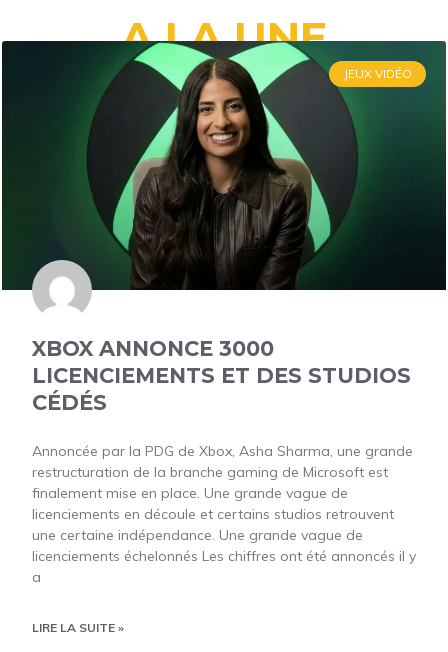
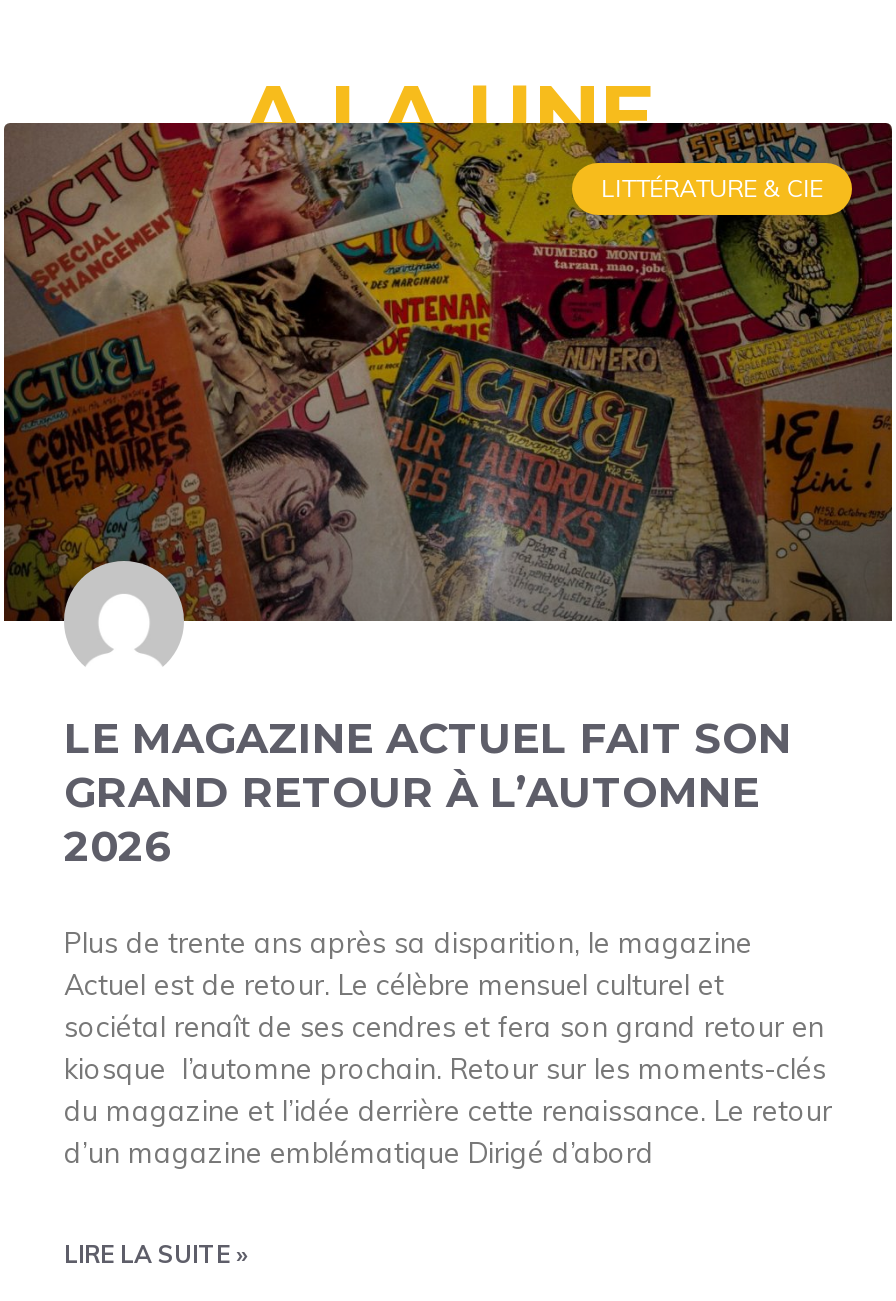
- [image]
- JEUX VIDÉO
+ [image]
+ LITTÉRATURE & CIE

- XBOX ANNONCE 3000
- LICENCIEMENTS ET DES STUDIOS
- CÉDÉS
+ LE MAGAZINE ACTUEL FAIT SON
+ GRAND RETOUR À L’AUTOMNE
+ 2026

- Annoncée par la PDG de Xbox, Asha Sharma, une grande
- restructuration de la branche gaming de Microsoft est
- finalement mise en place. Une grande vague de
- licenciements en découle et certains studios retrouvent
- une certaine indépendance. Une grande vague de
- licenciements échelonnés Les chiffres ont été annoncés il y
- a
+ Plus de trente ans après sa disparition, le magazine
+ Actuel est de retour. Le célèbre mensuel culturel et
+ sociétal renaît de ses cendres et fera son grand retour en
+ kiosque l’automne prochain. Retour sur les moments-clés
+ du magazine et l’idée derrière cette renaissance. Le retour
+ d’un magazine emblématique Dirigé d’abord
